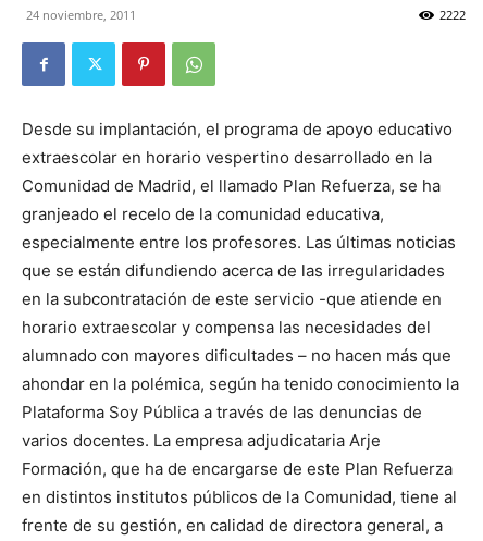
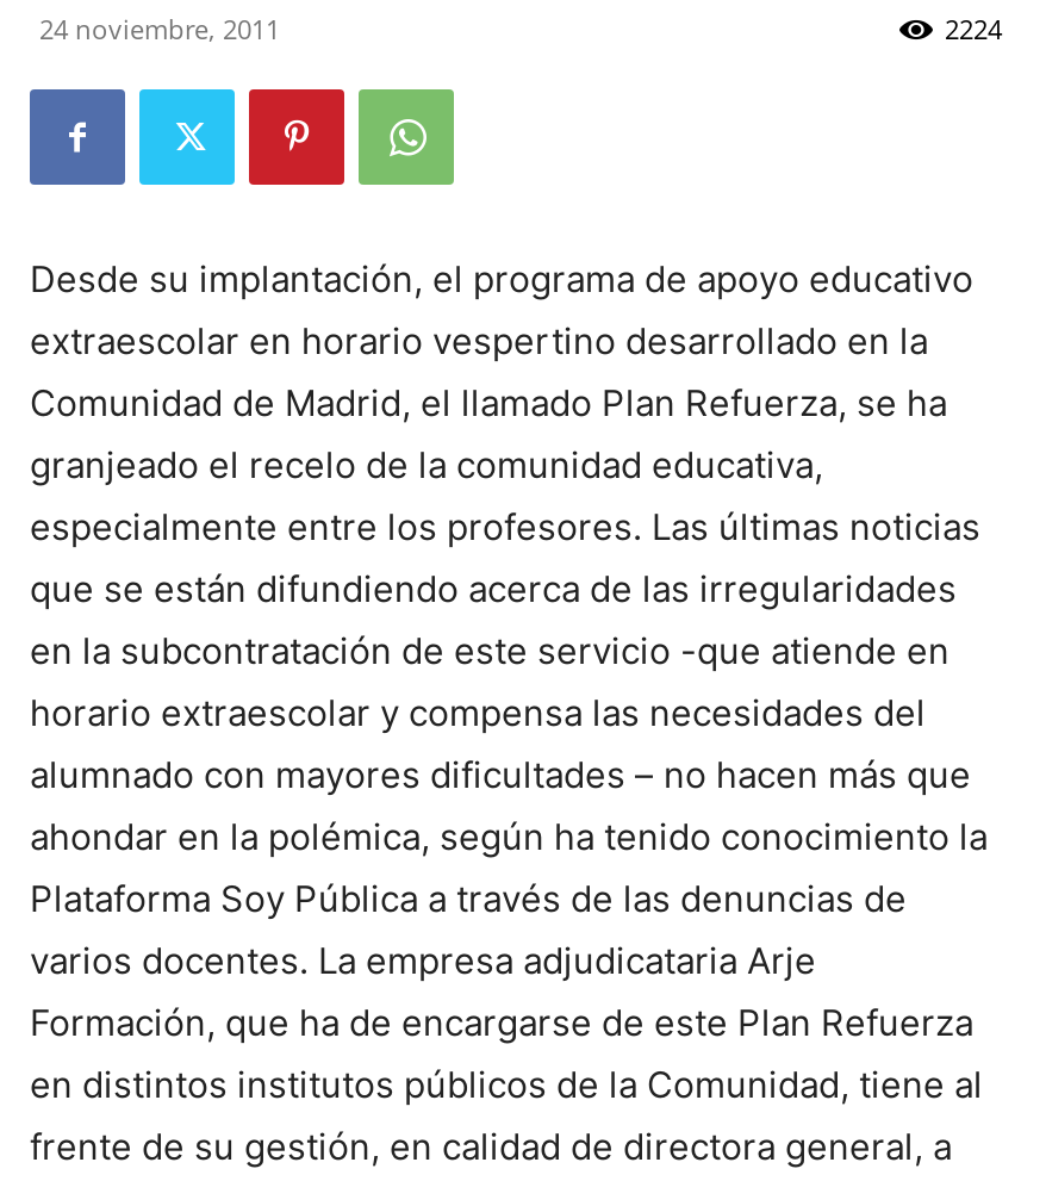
- 2222
+ 2224
